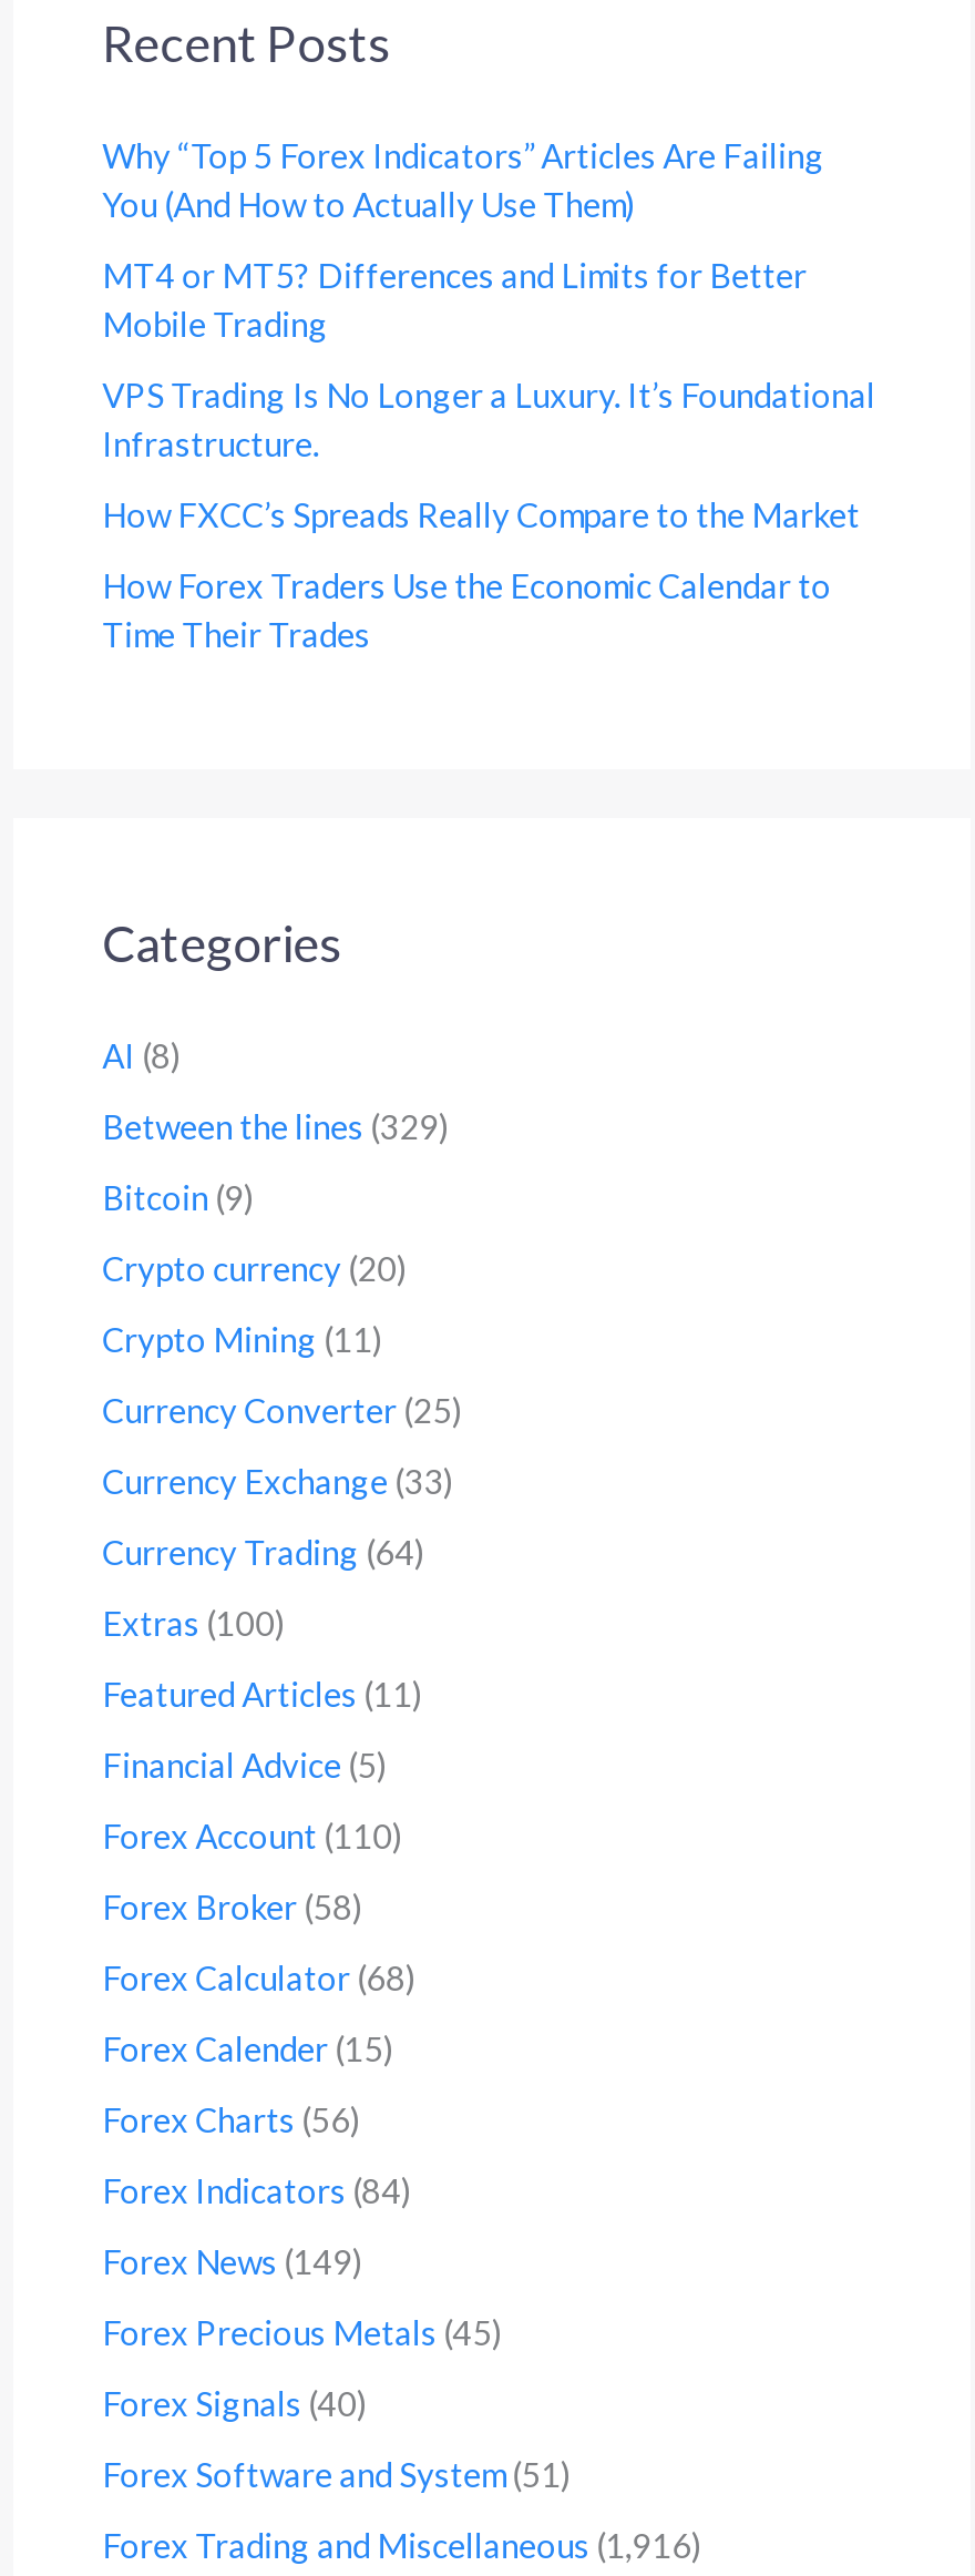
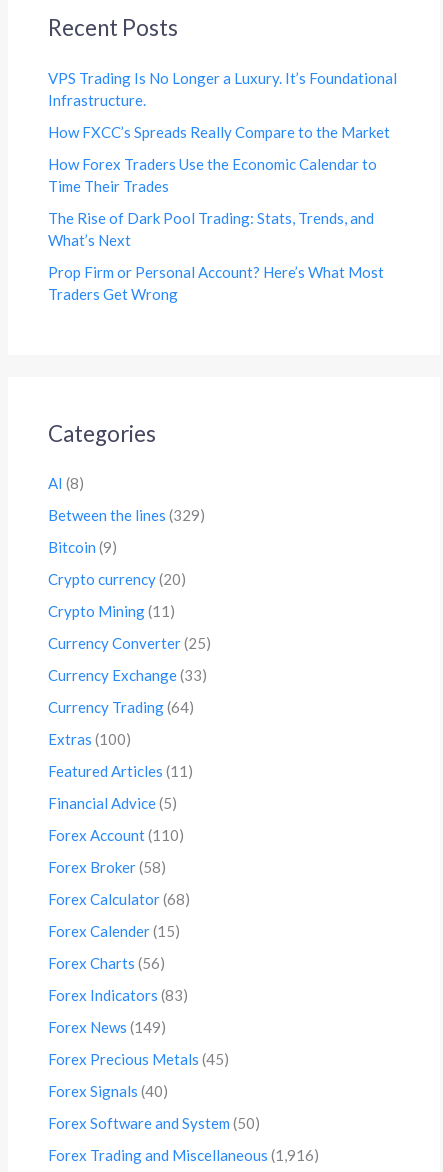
- Why “Top 5 Forex Indicators” Articles Are Failing
- You (And How to Actually Use Them)
- MT4 or MT5? Differences and Limits for Better
- Mobile Trading

moved up: VPS Trading Is No Longer a Luxury. It’s Foundational | Infrastructure. | How FXCC’s Spreads Really Compare to the Market | How Forex Traders Use the Economic Calendar to | Time Their Trades

+ The Rise of Dark Pool Trading: Stats, Trends, and
+ What’s Next
+ Prop Firm or Personal Account? Here’s What Most
+ Traders Get Wrong

- Forex Indicators (84)
+ Forex Indicators (83)

- Forex Software and System (51)
+ Forex Software and System (50)
